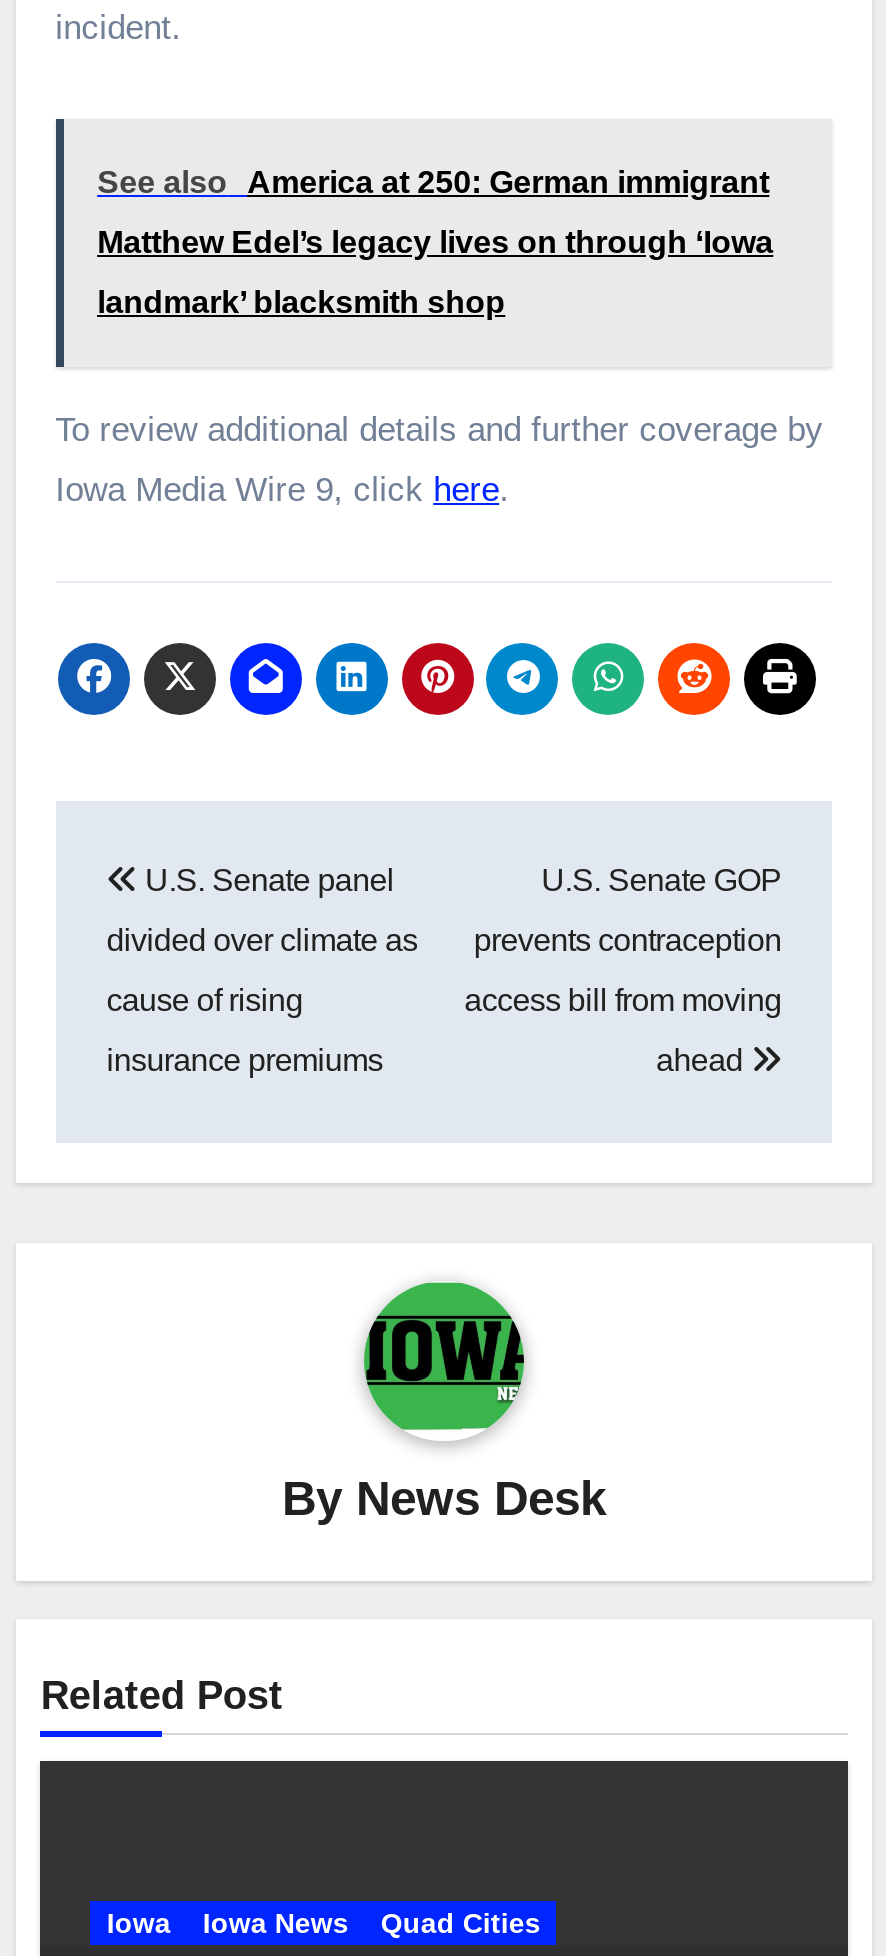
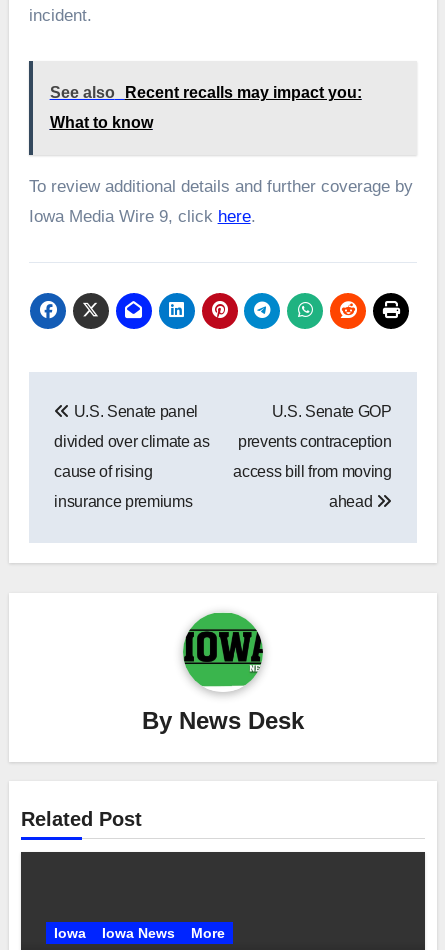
- See also America at 250: German immigrant
- Matthew Edel’s legacy lives on through ‘Iowa
- landmark’ blacksmith shop
+ See also Recent recalls may impact you:
+ What to know

- Quad Cities
+ More
